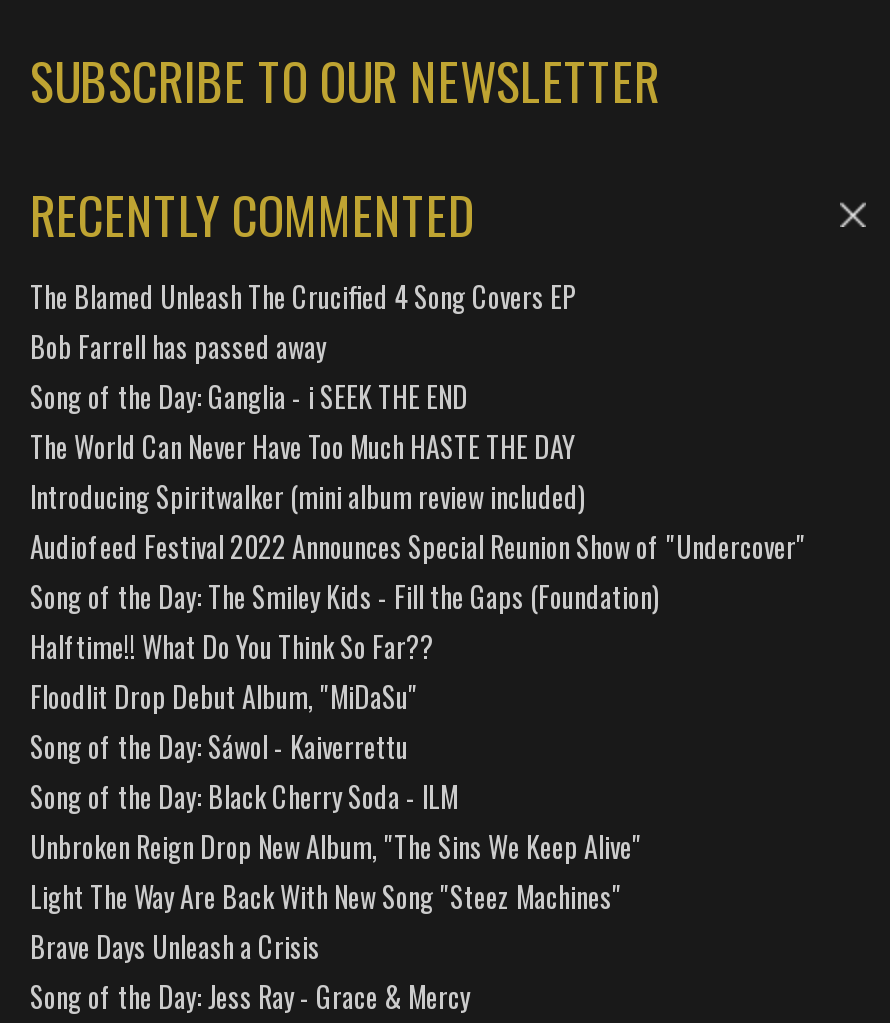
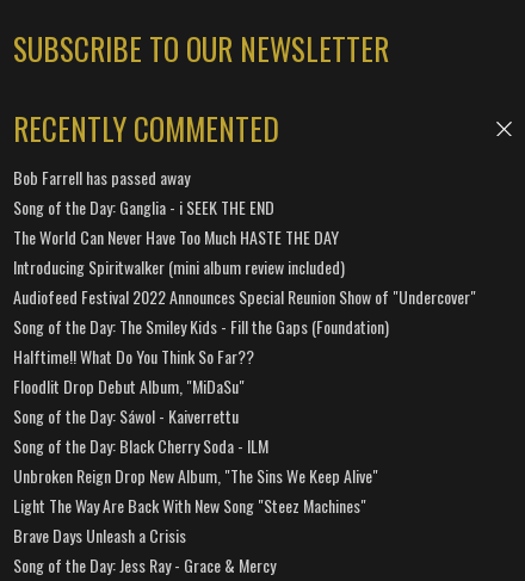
- The Blamed Unleash The Crucified 4 Song Covers EP
